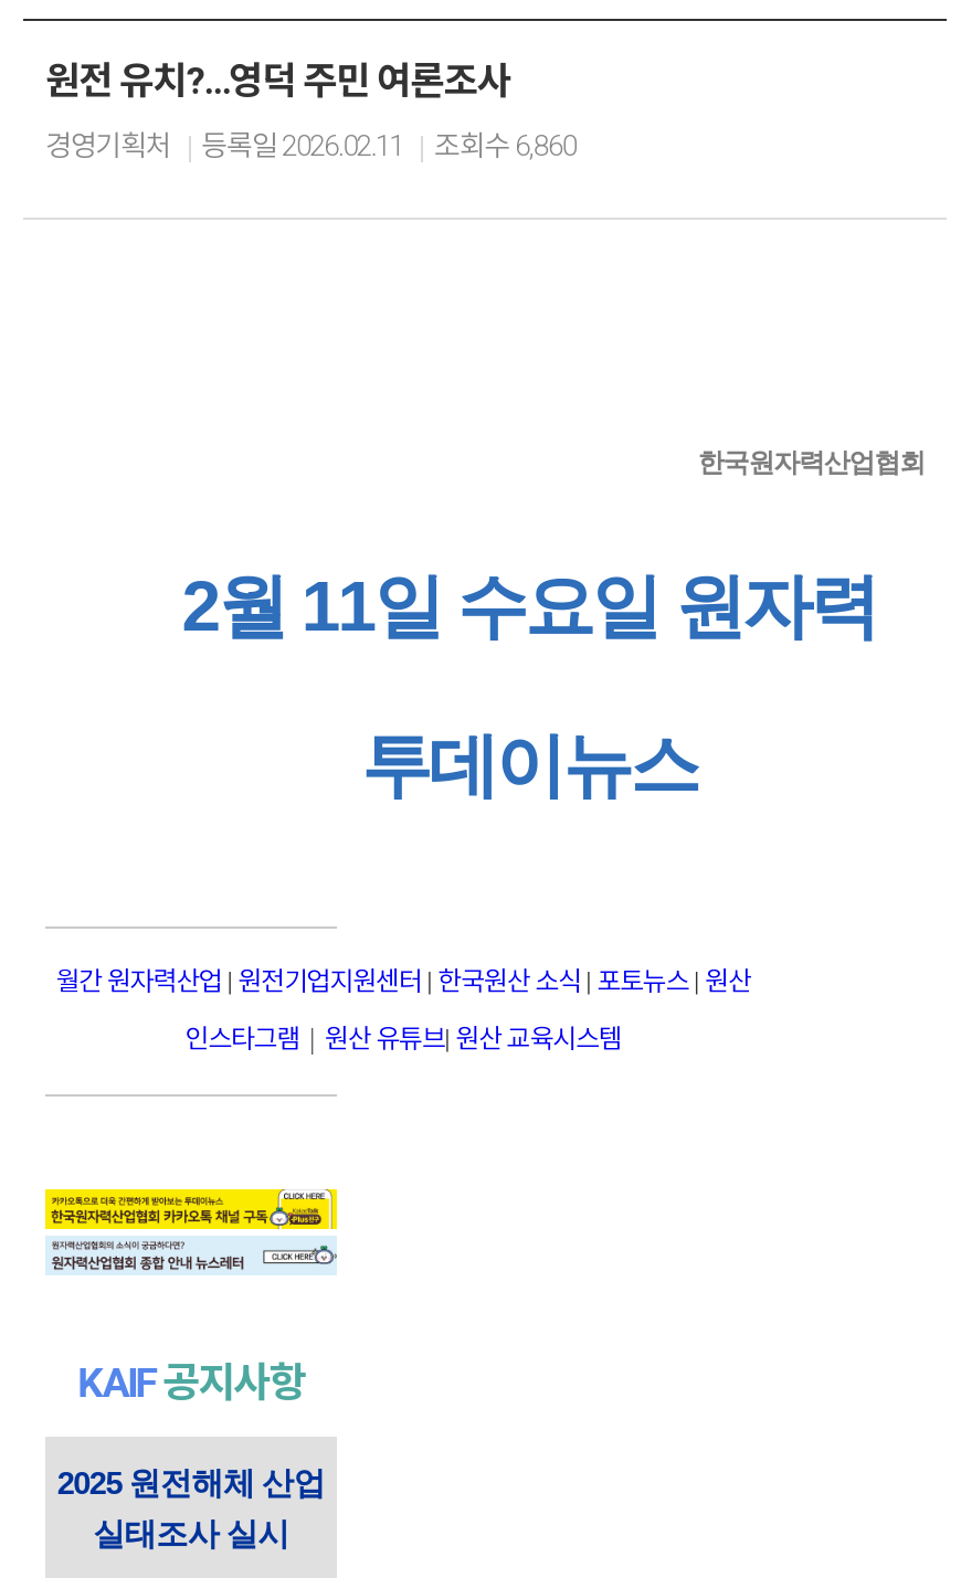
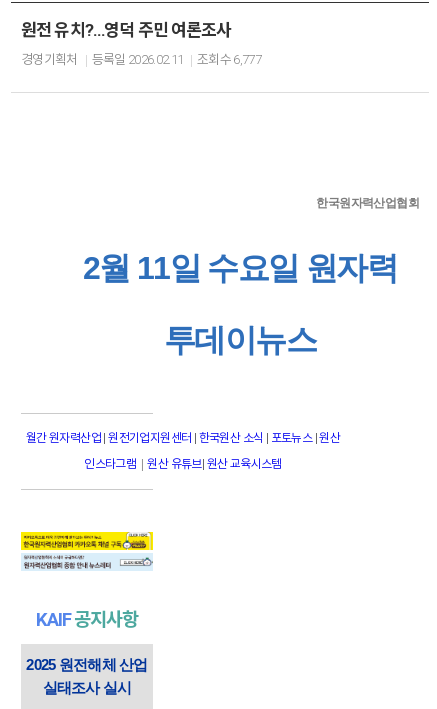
- 경영기획처 등록일 2026.02.11 조회수 6,860
+ 경영기획처 등록일 2026.02.11 조회수 6,777
